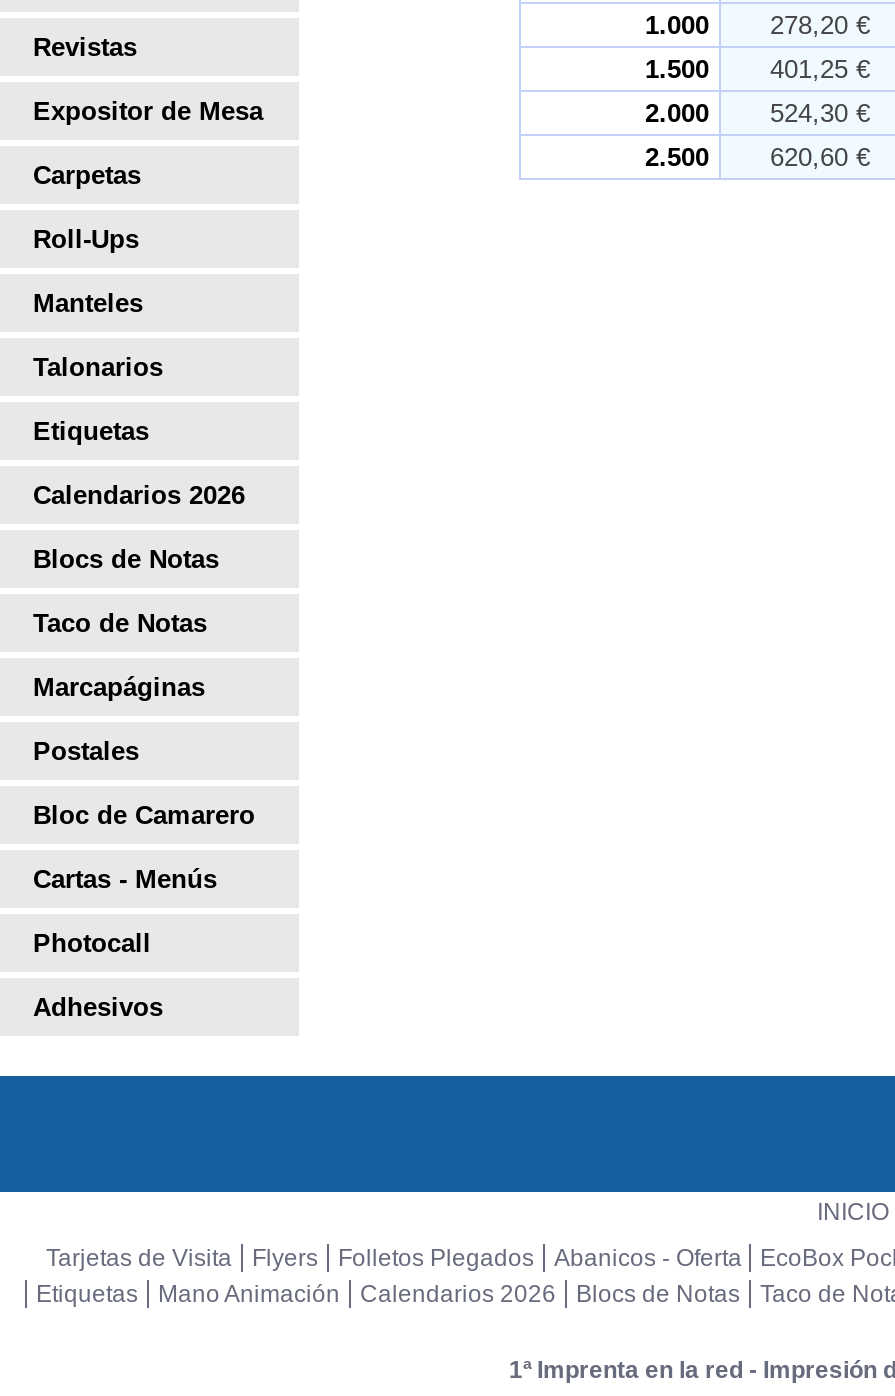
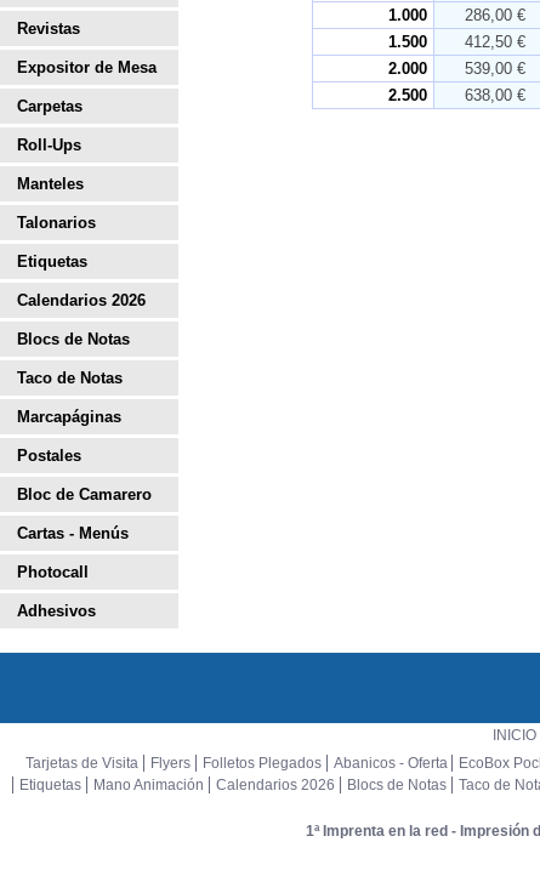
- 278,20 €
+ 286,00 €

- 401,25 €
+ 412,50 €

- 524,30 €
+ 539,00 €

- 620,60 €
+ 638,00 €
